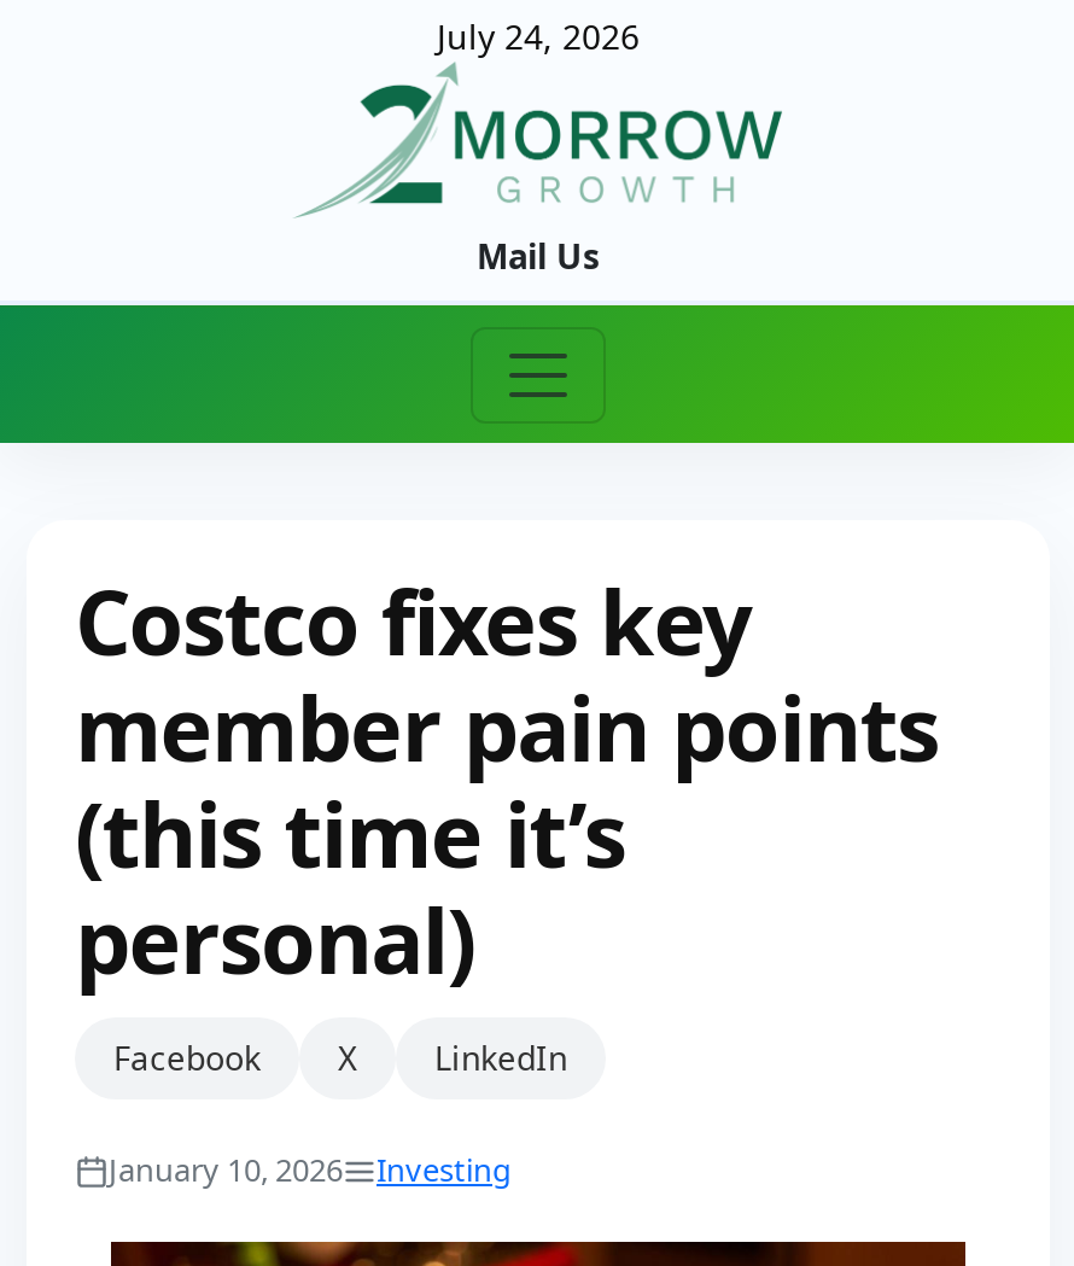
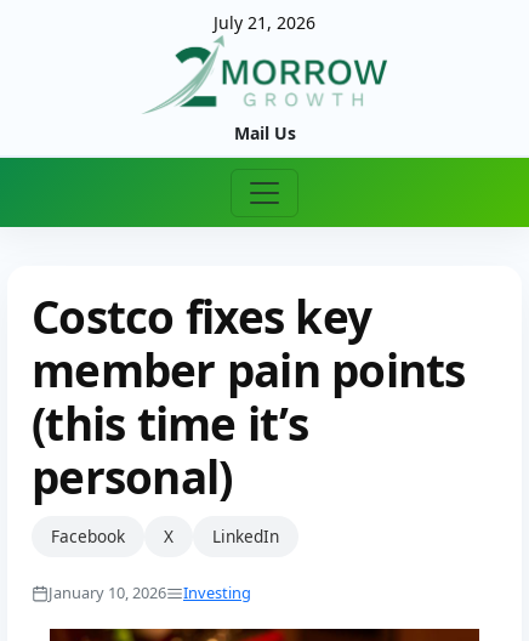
- July 24, 2026
+ July 21, 2026
